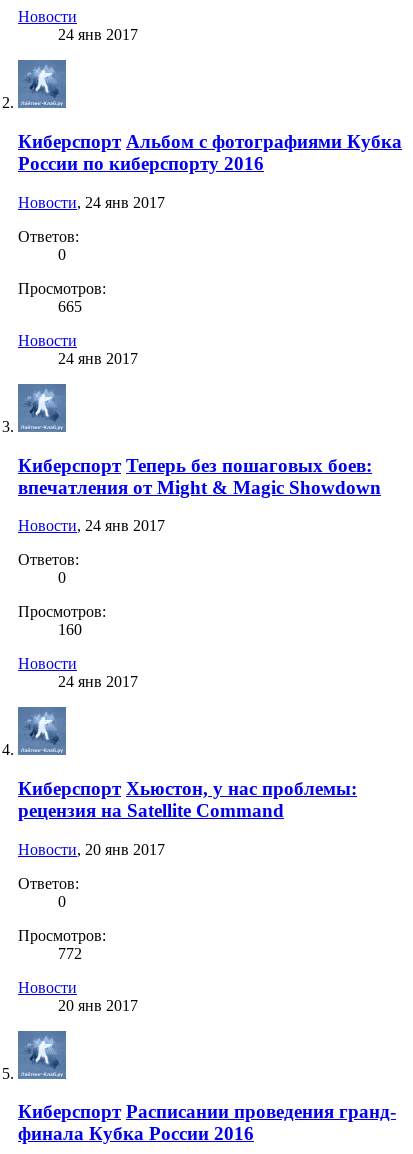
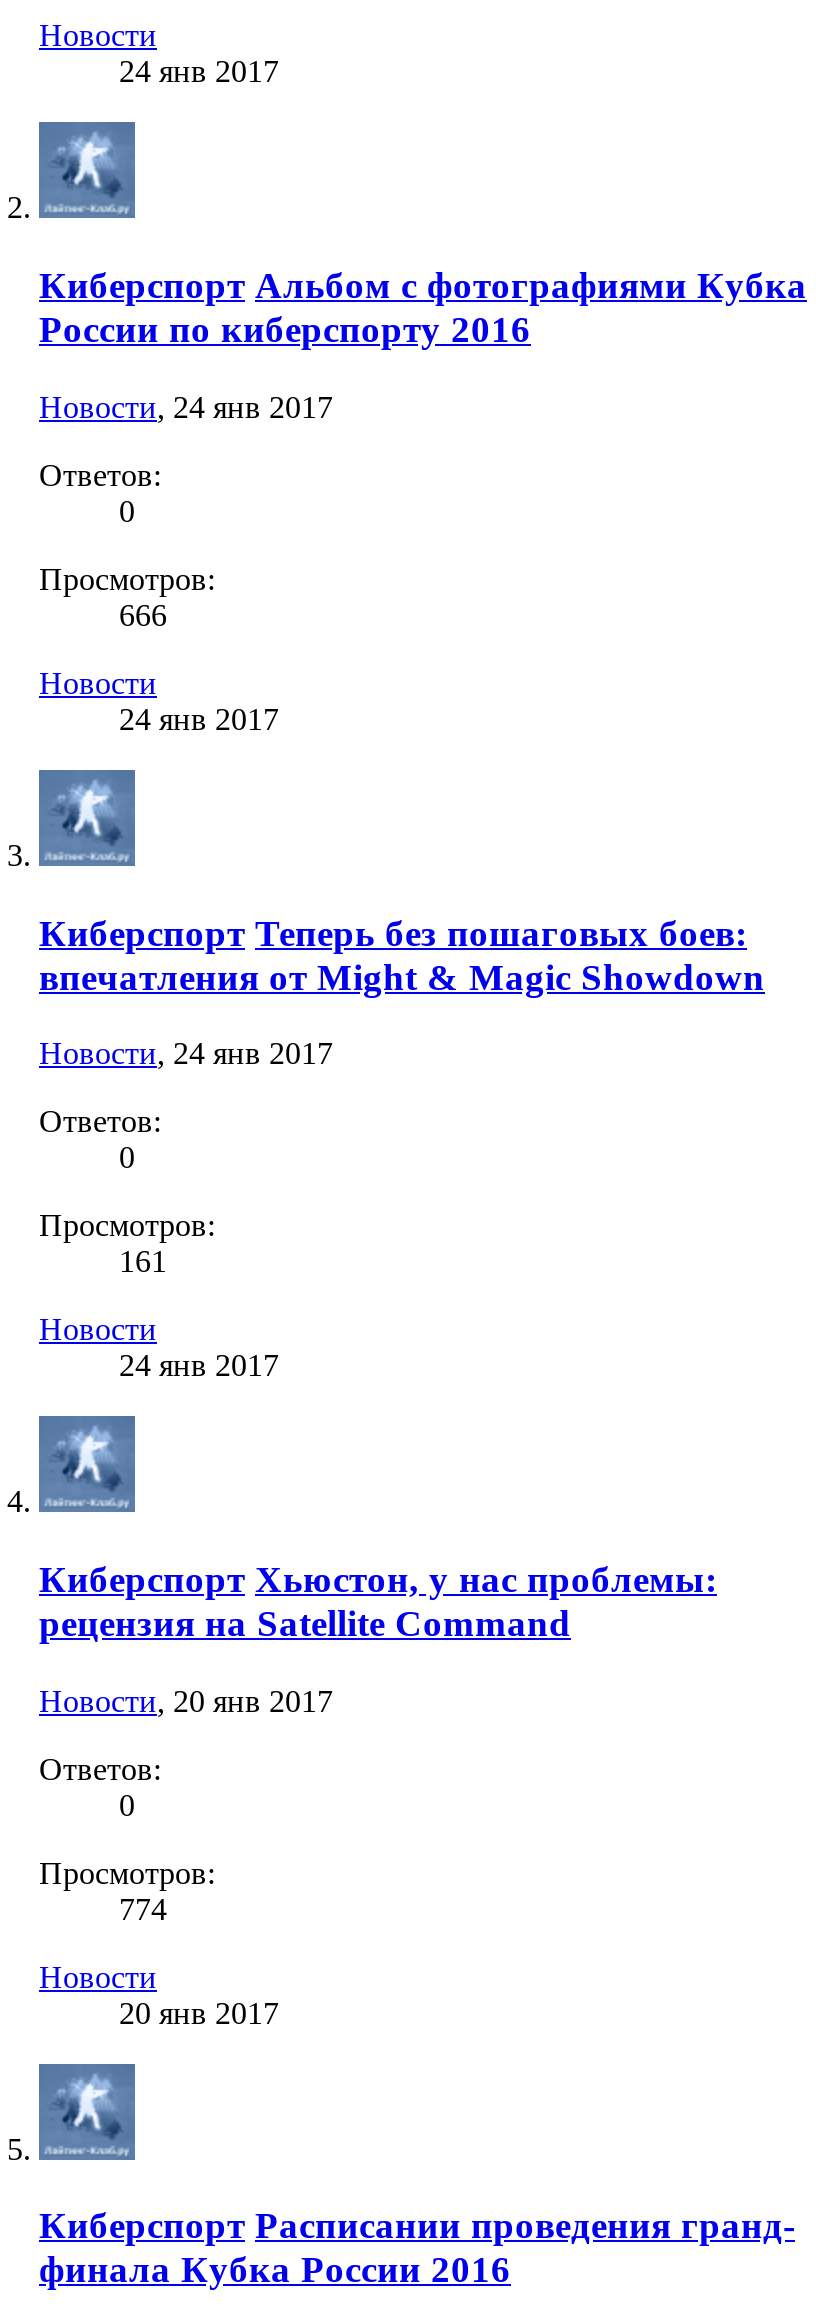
- 665
+ 666

- 160
+ 161

- 772
+ 774
